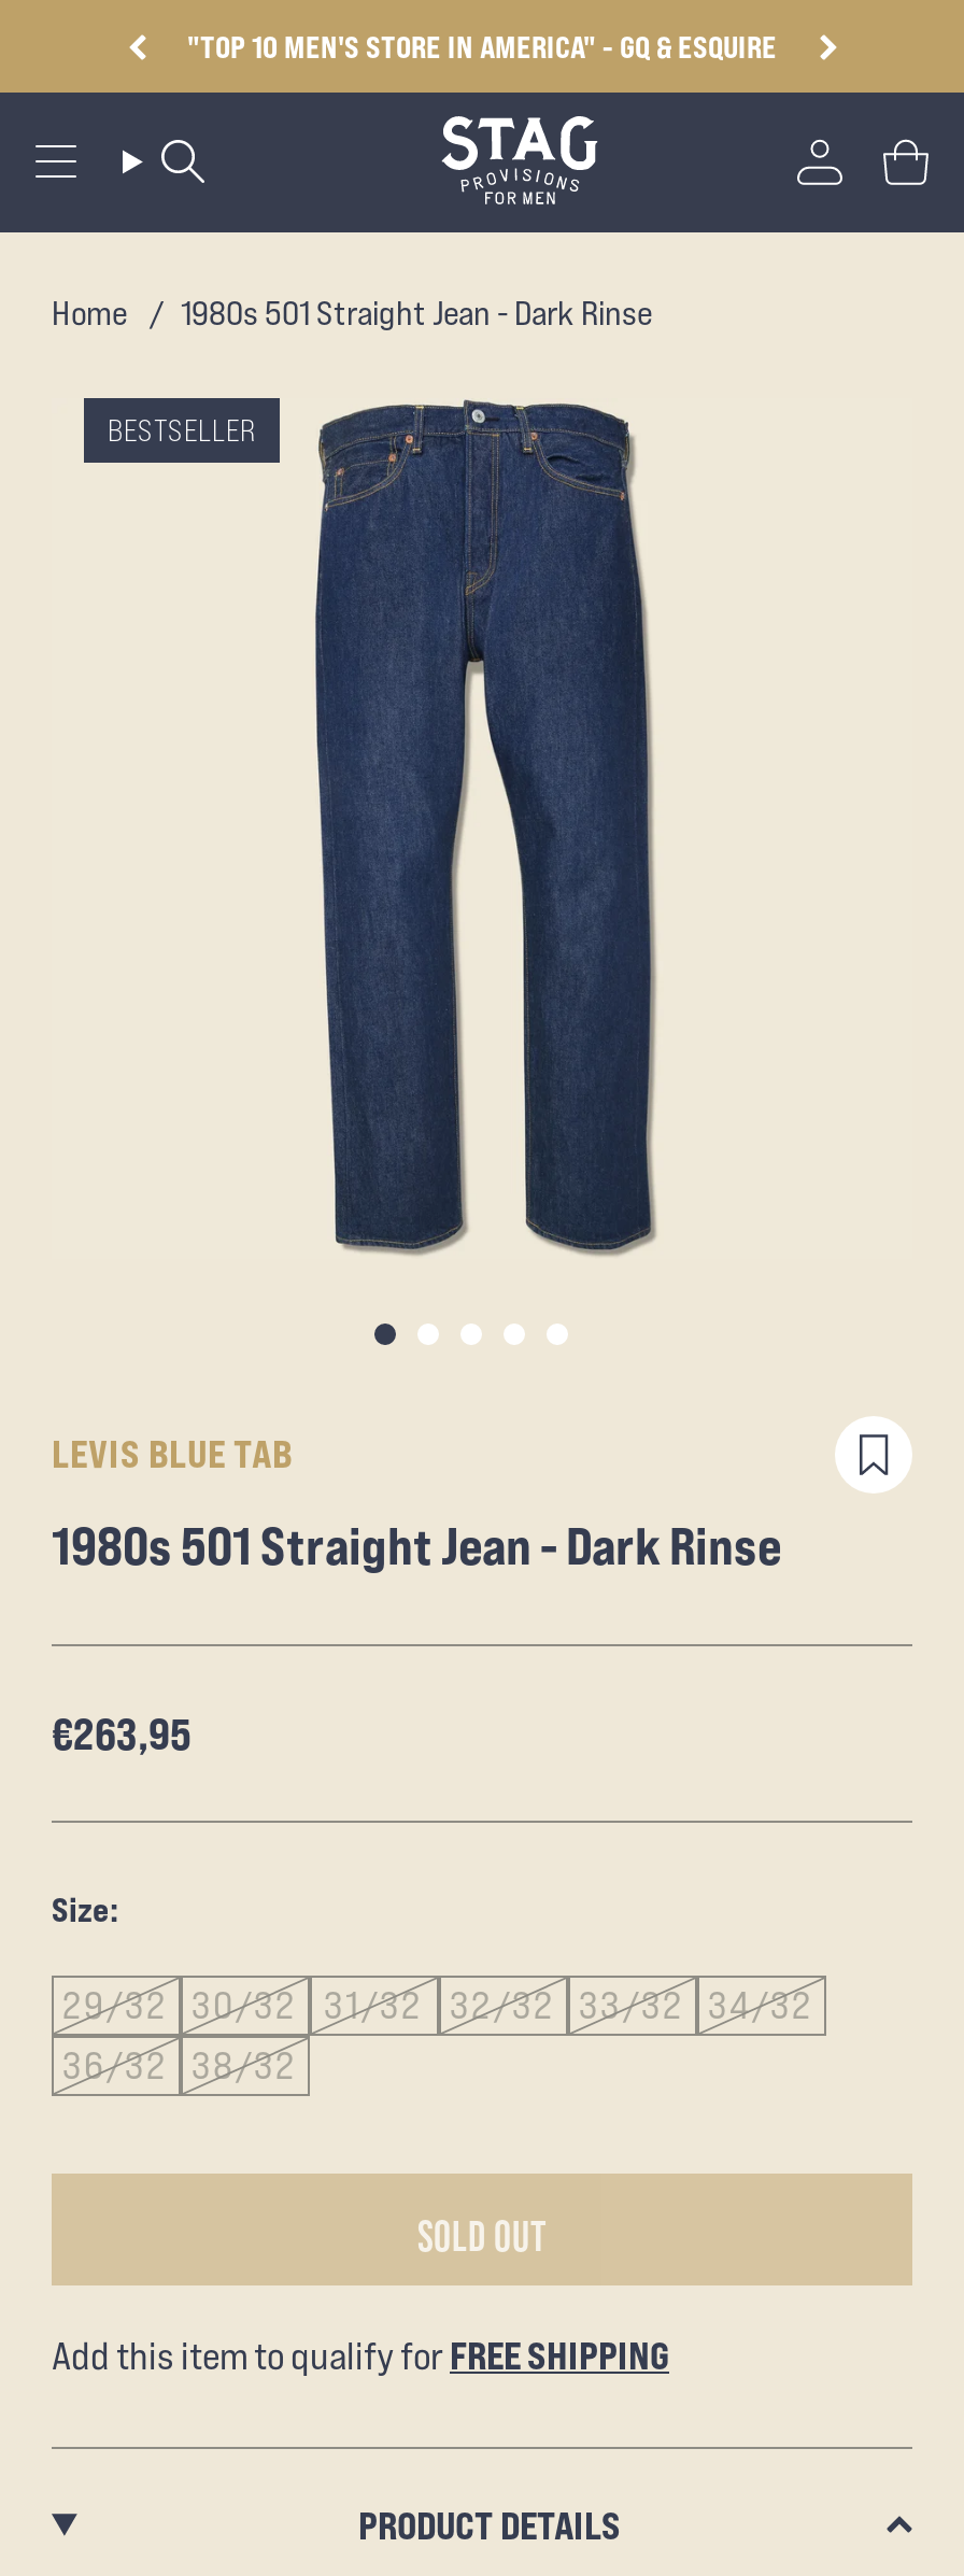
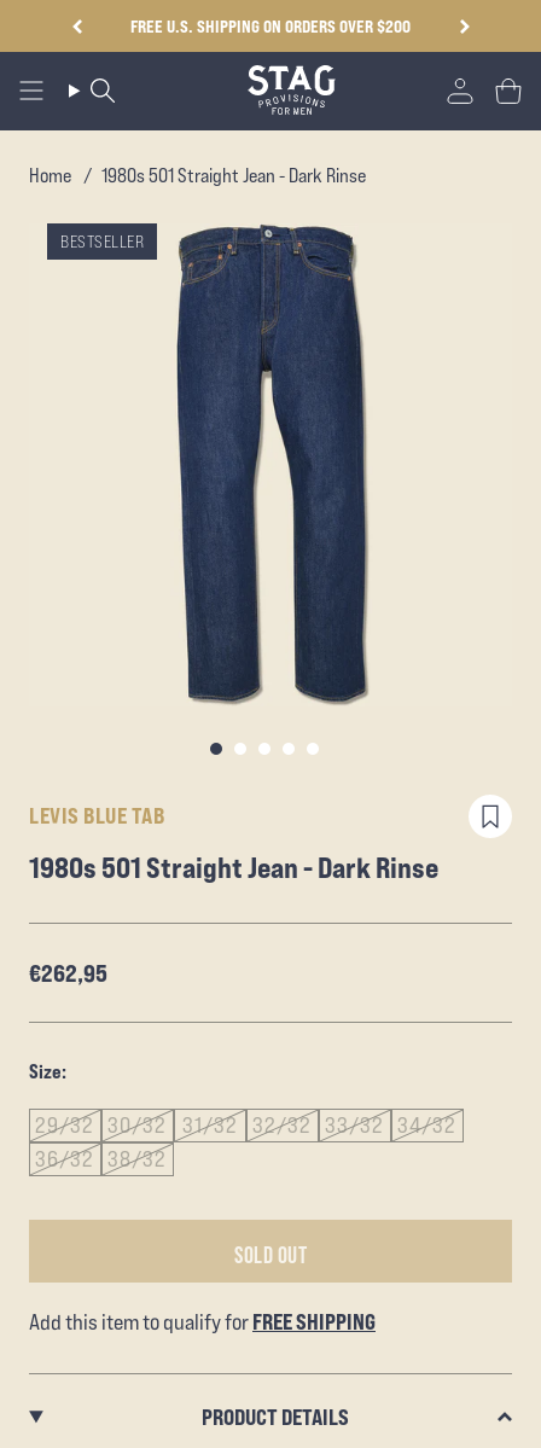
- "TOP 10 MEN'S STORE IN AMERICA" - GQ & ESQUIRE
+ FREE U.S. SHIPPING ON ORDERS OVER $200

- €263,95
+ €262,95
